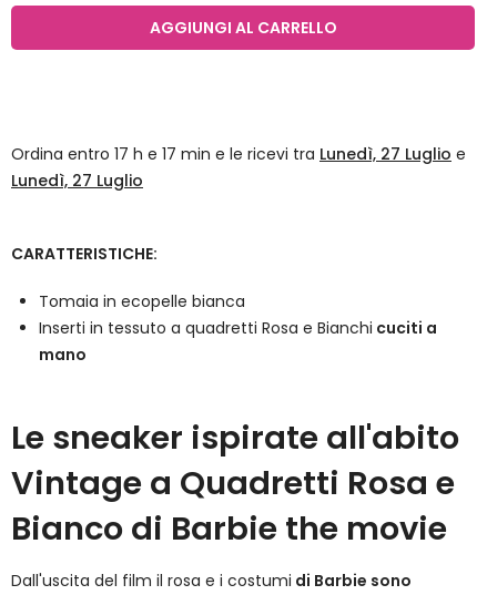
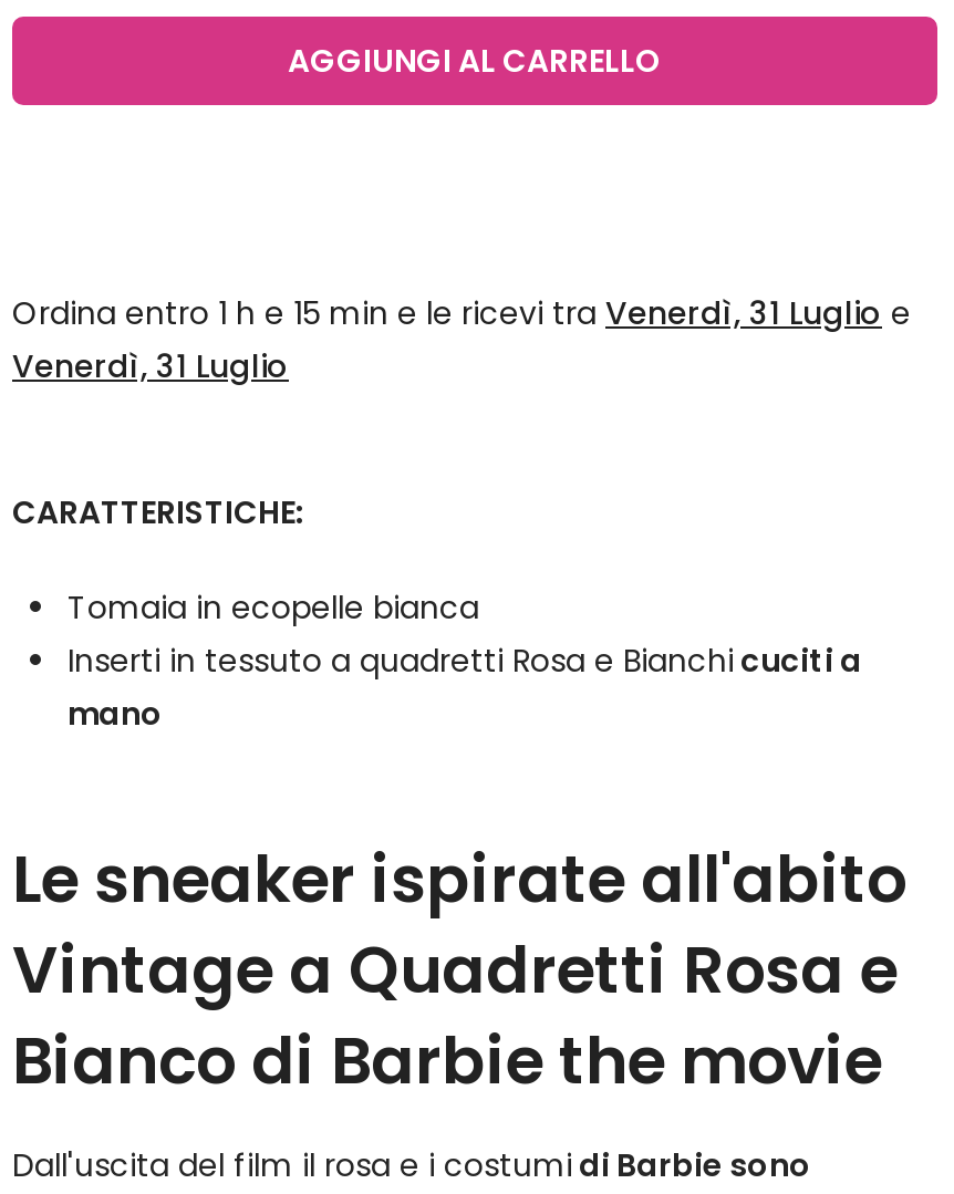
- Ordina entro 17 h e 17 min e le ricevi tra Lunedì, 27 Luglio e
+ Ordina entro 1 h e 15 min e le ricevi tra Venerdì, 31 Luglio e

- Lunedì, 27 Luglio
+ Venerdì, 31 Luglio
